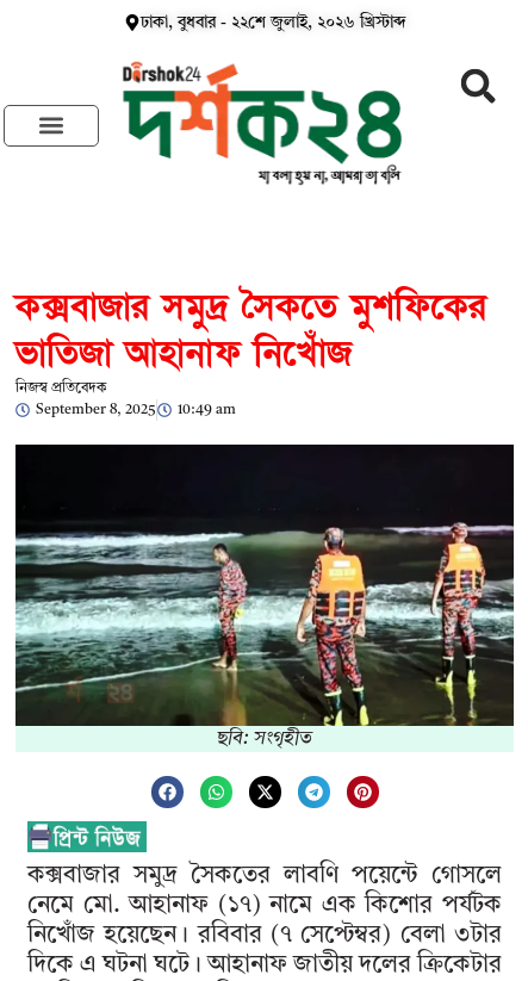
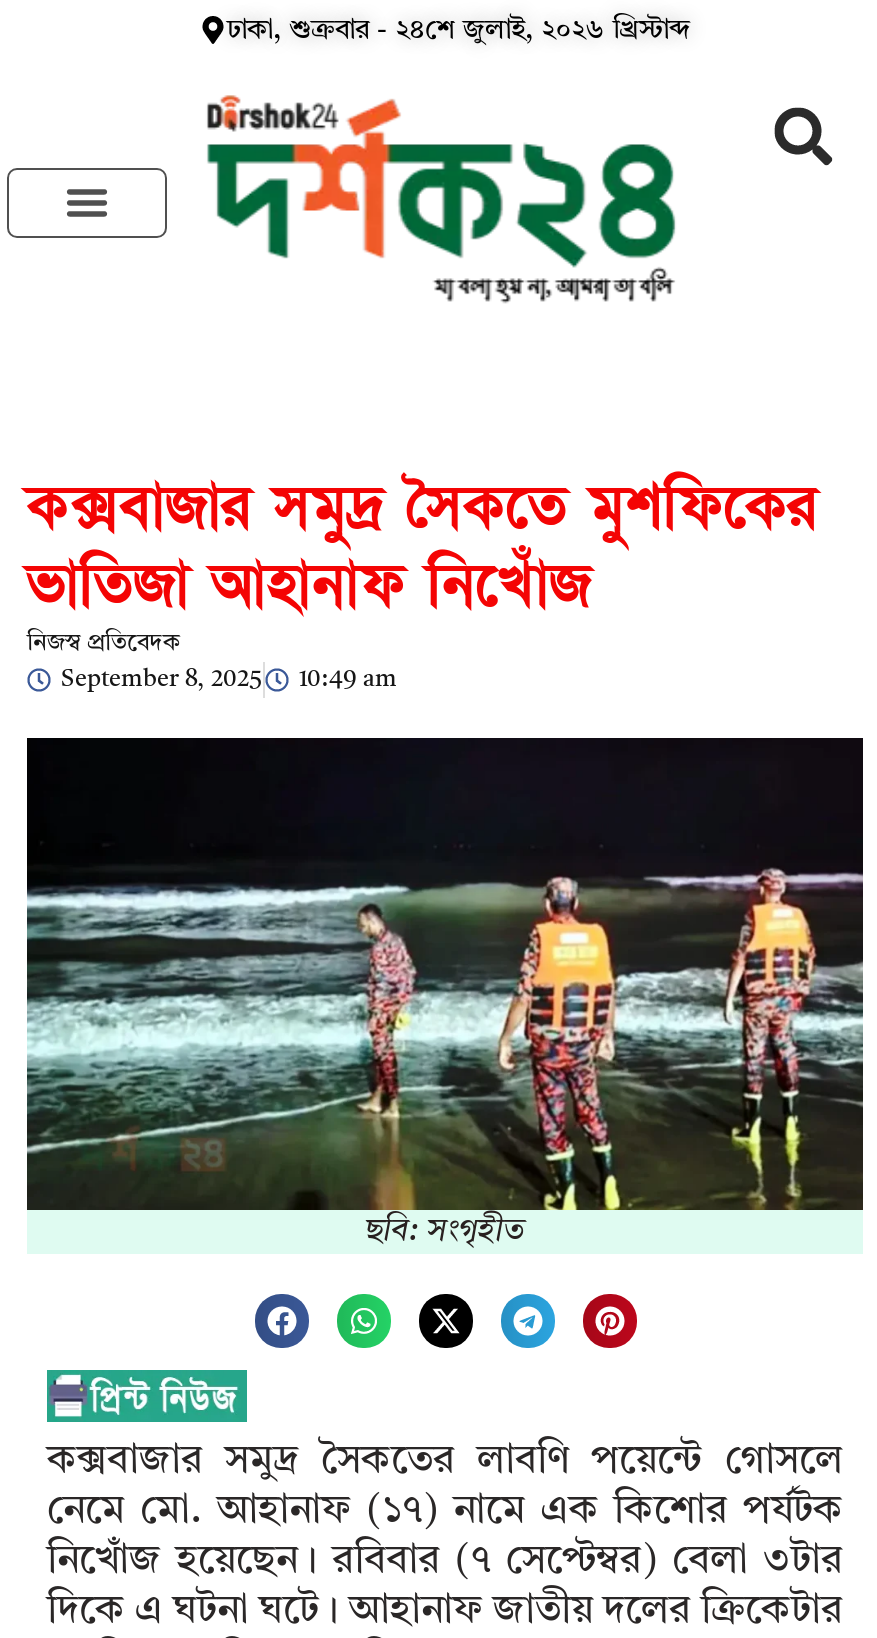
- ঢাকা, বুধবার - ২২শে জুলাই, ২০২৬ খ্রিস্টাব্দ
+ ঢাকা, শুক্রবার - ২৪শে জুলাই, ২০২৬ খ্রিস্টাব্দ
